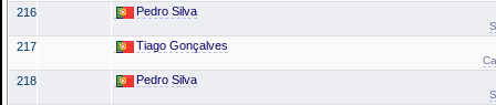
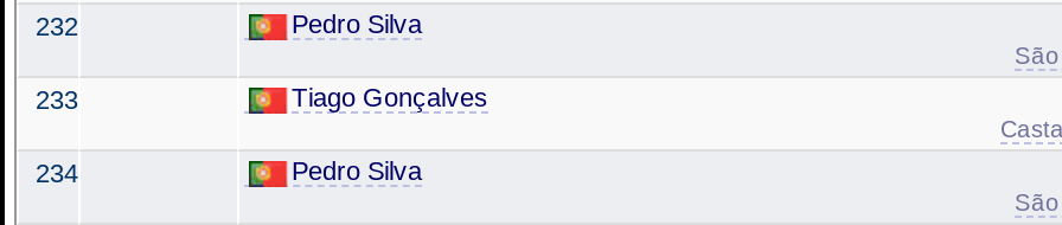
- 216
+ 232

- 217
+ 233

- 218
+ 234
